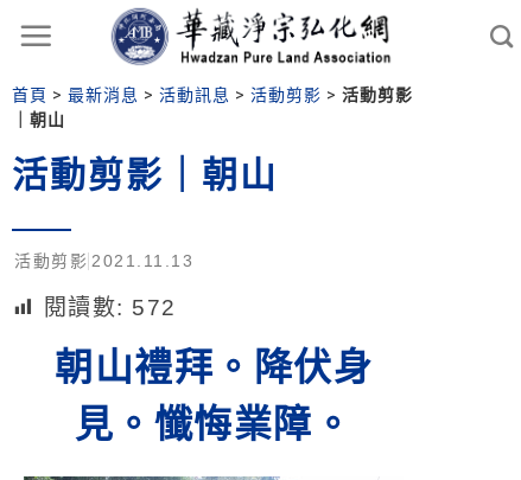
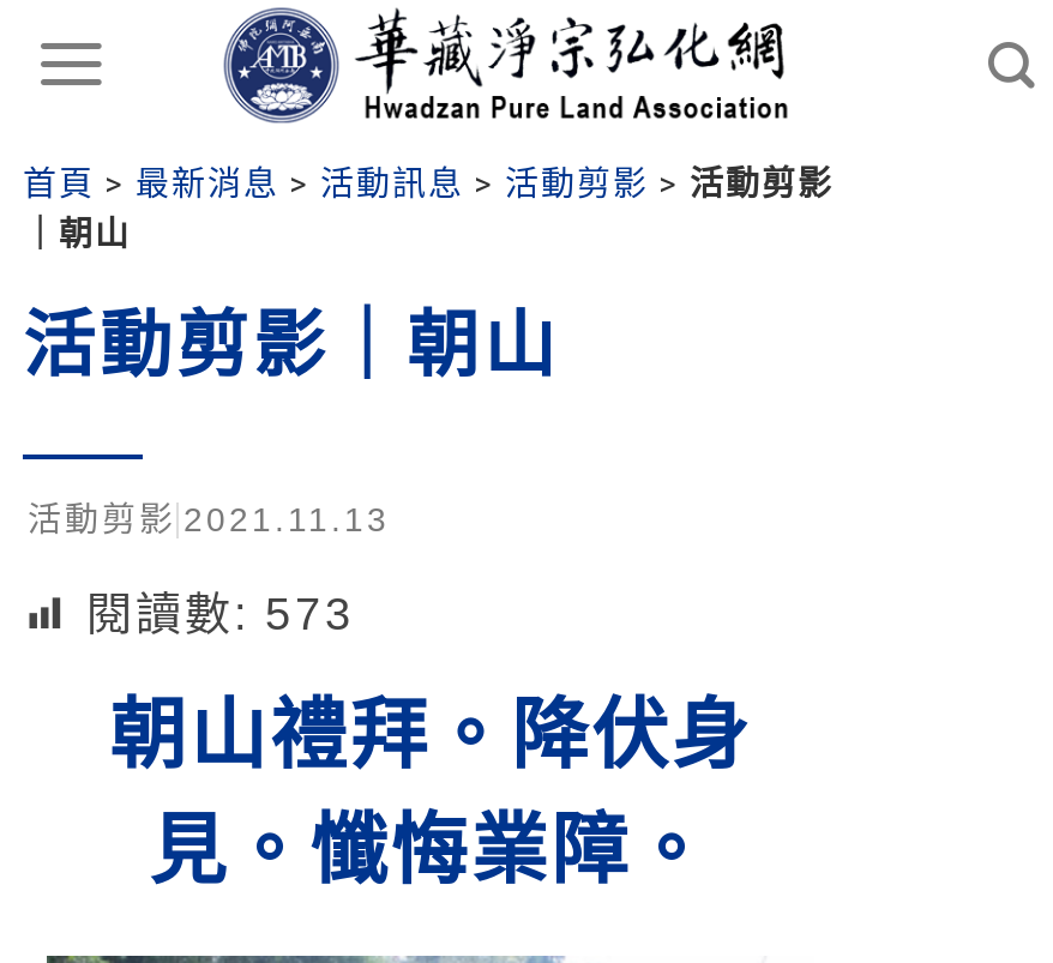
- 閱讀數: 572
+ 閱讀數: 573
